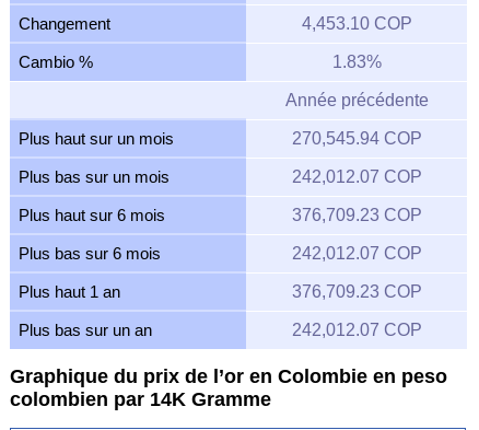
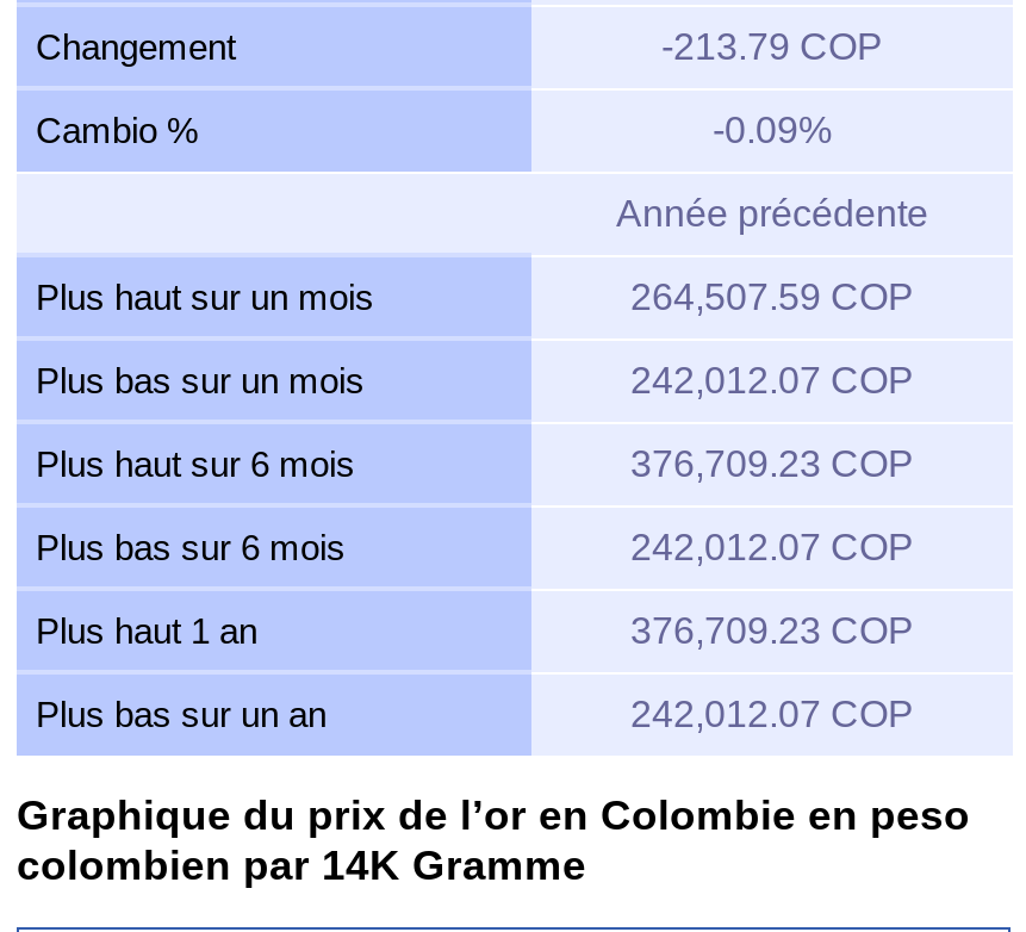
- 4,453.10 COP
+ -213.79 COP

- 1.83%
+ -0.09%

- 270,545.94 COP
+ 264,507.59 COP
